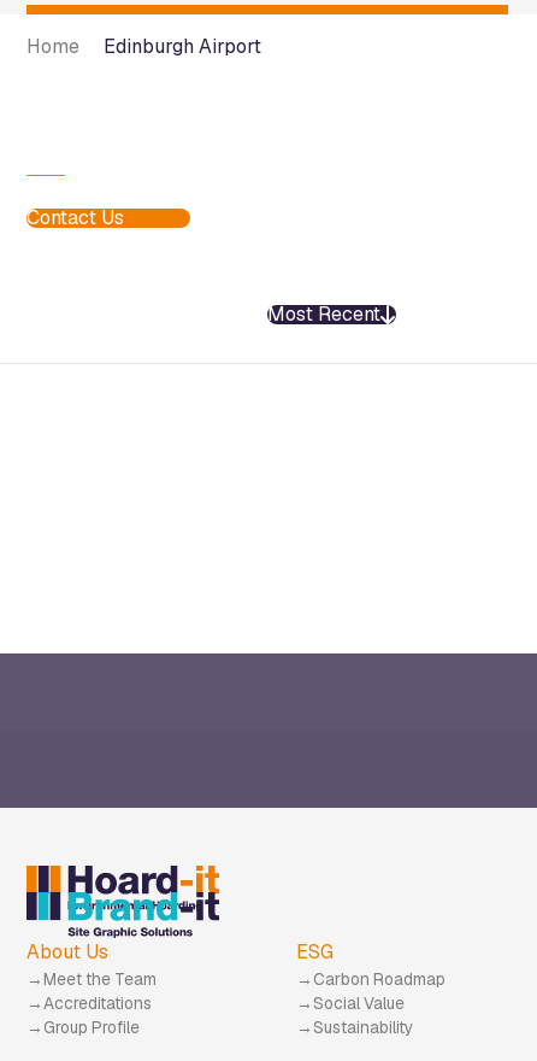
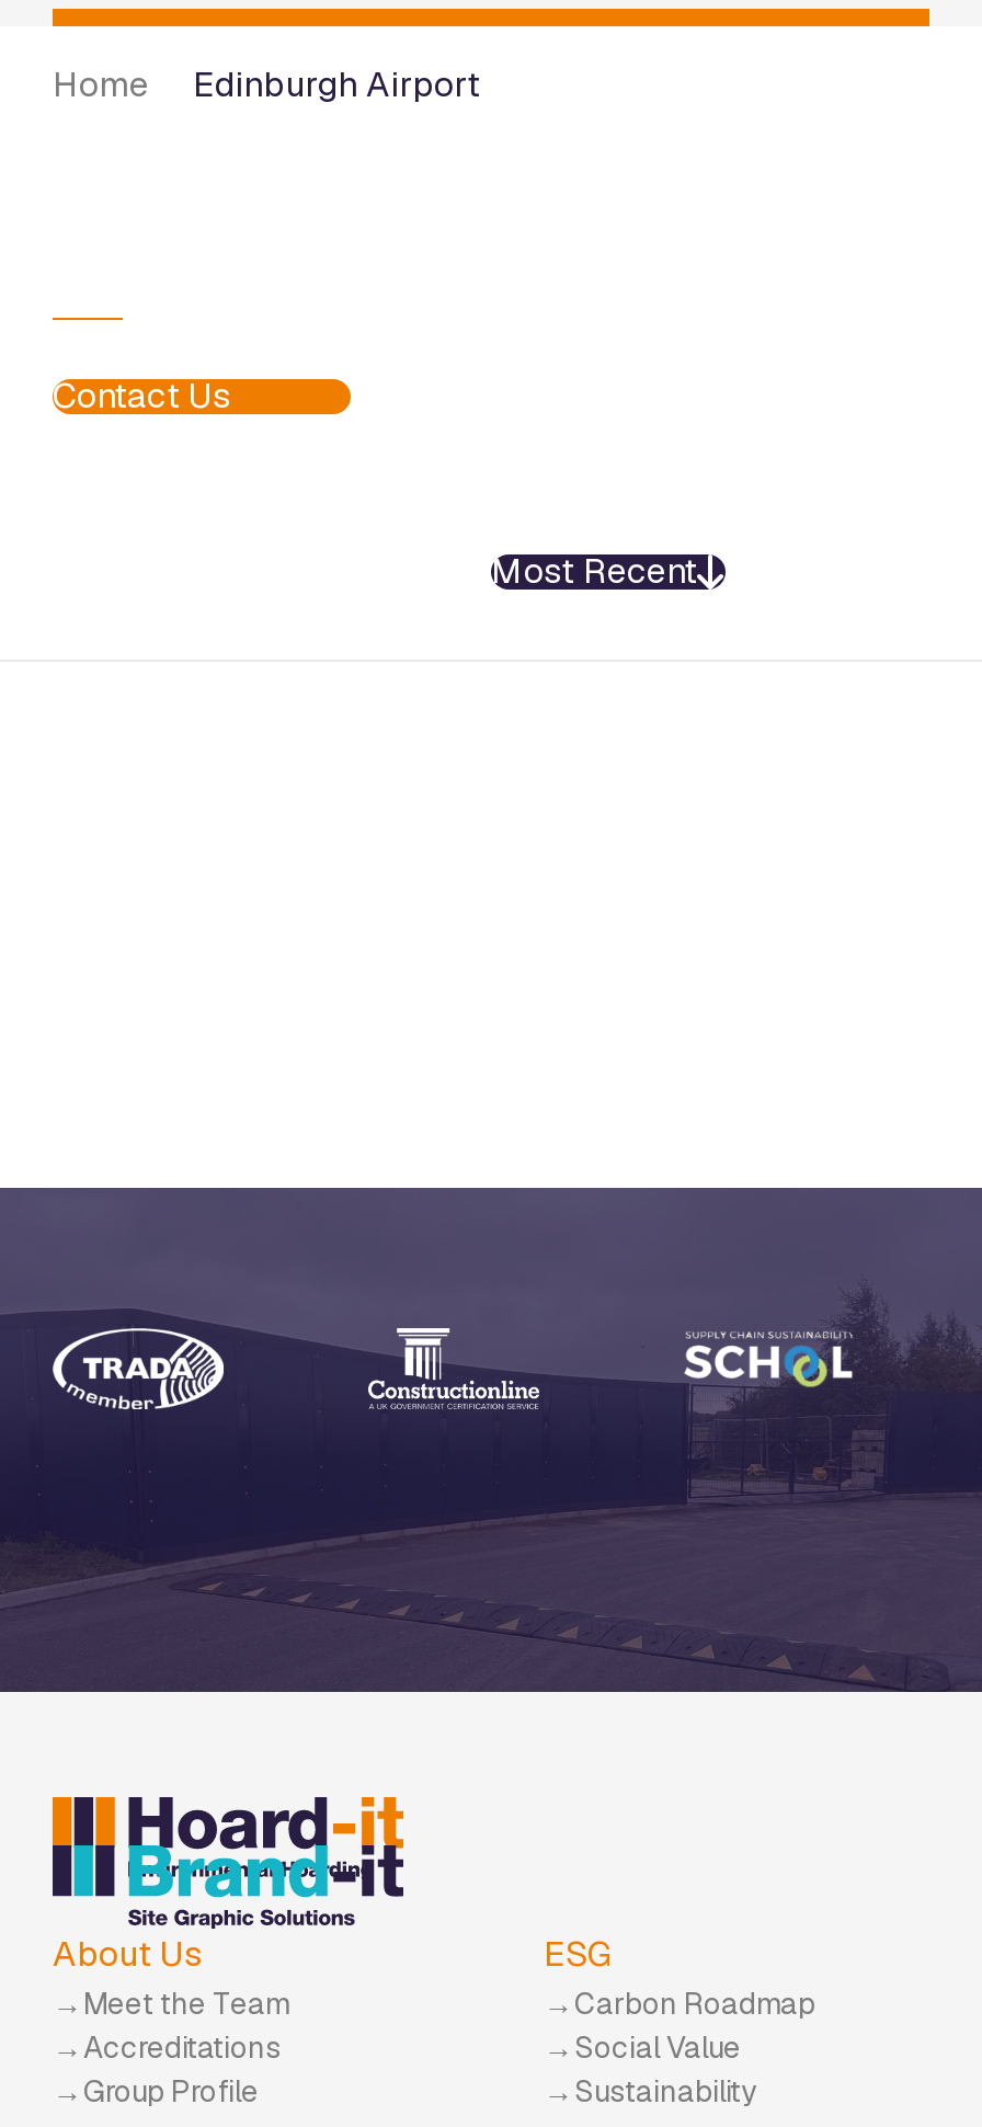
+ [image]
